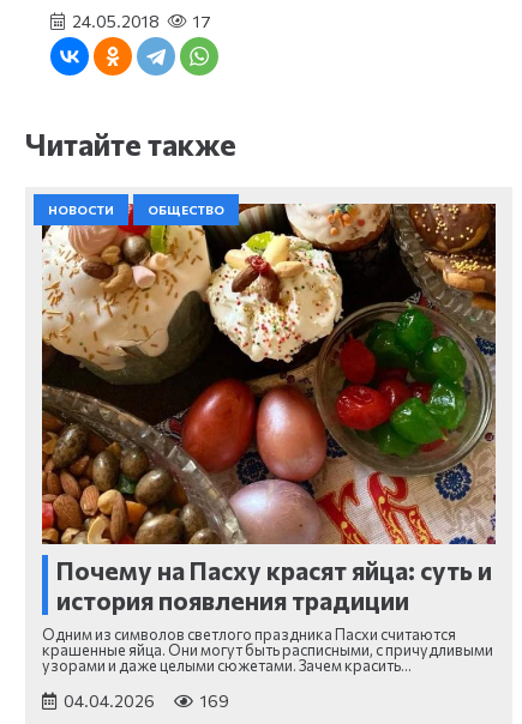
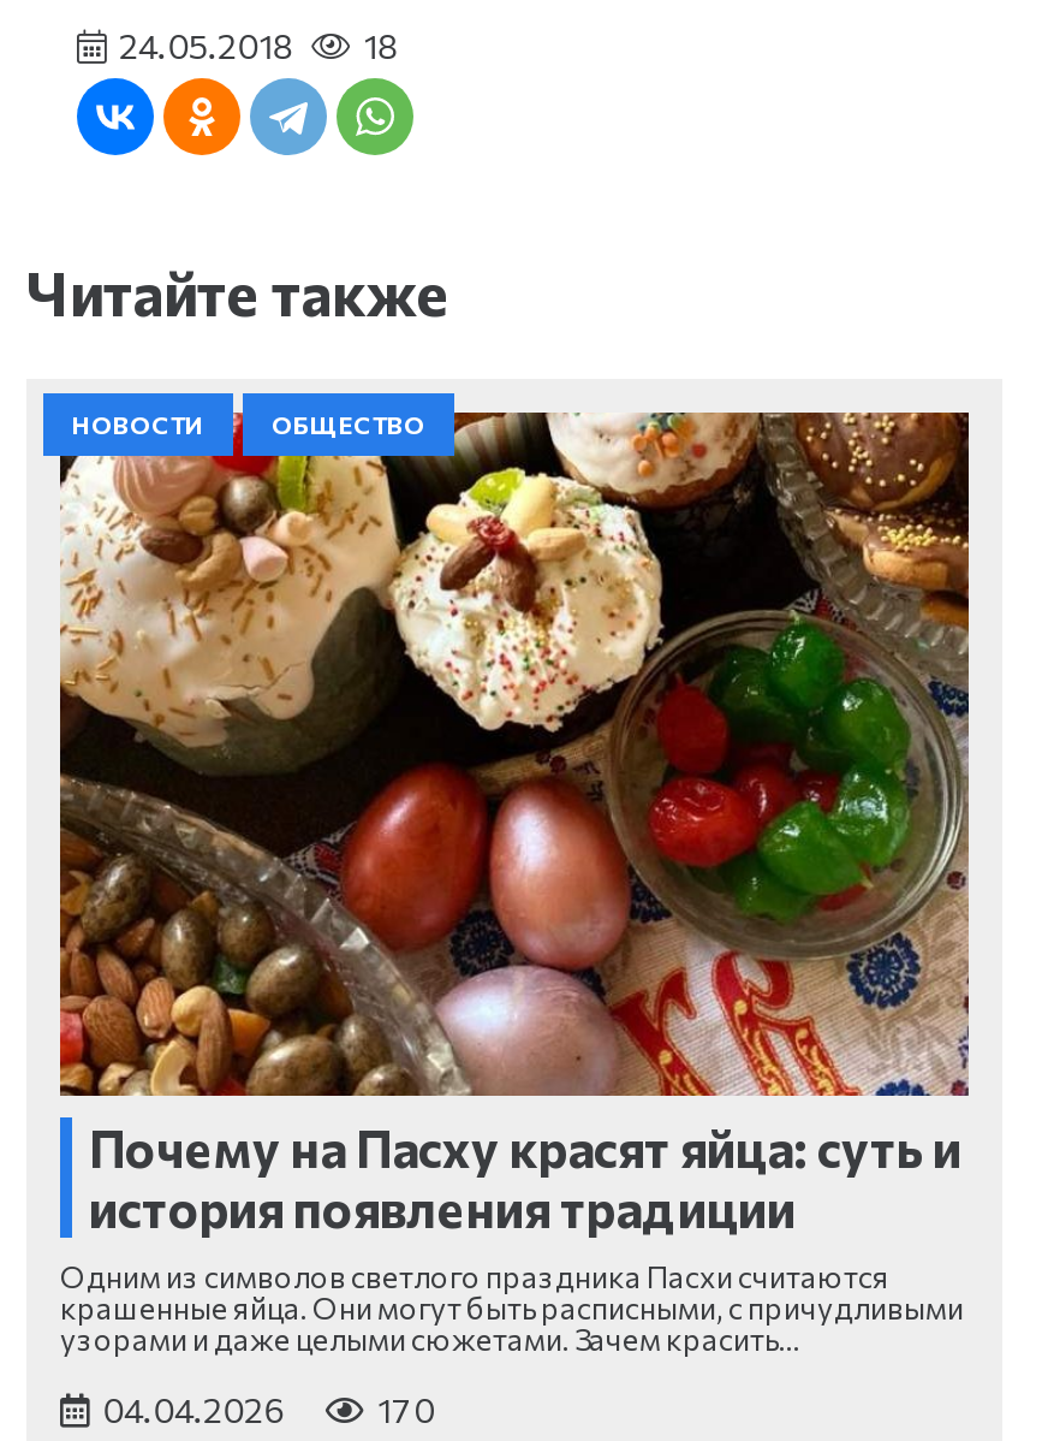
- 24.05.2018 17
+ 24.05.2018 18

- 169
+ 170
